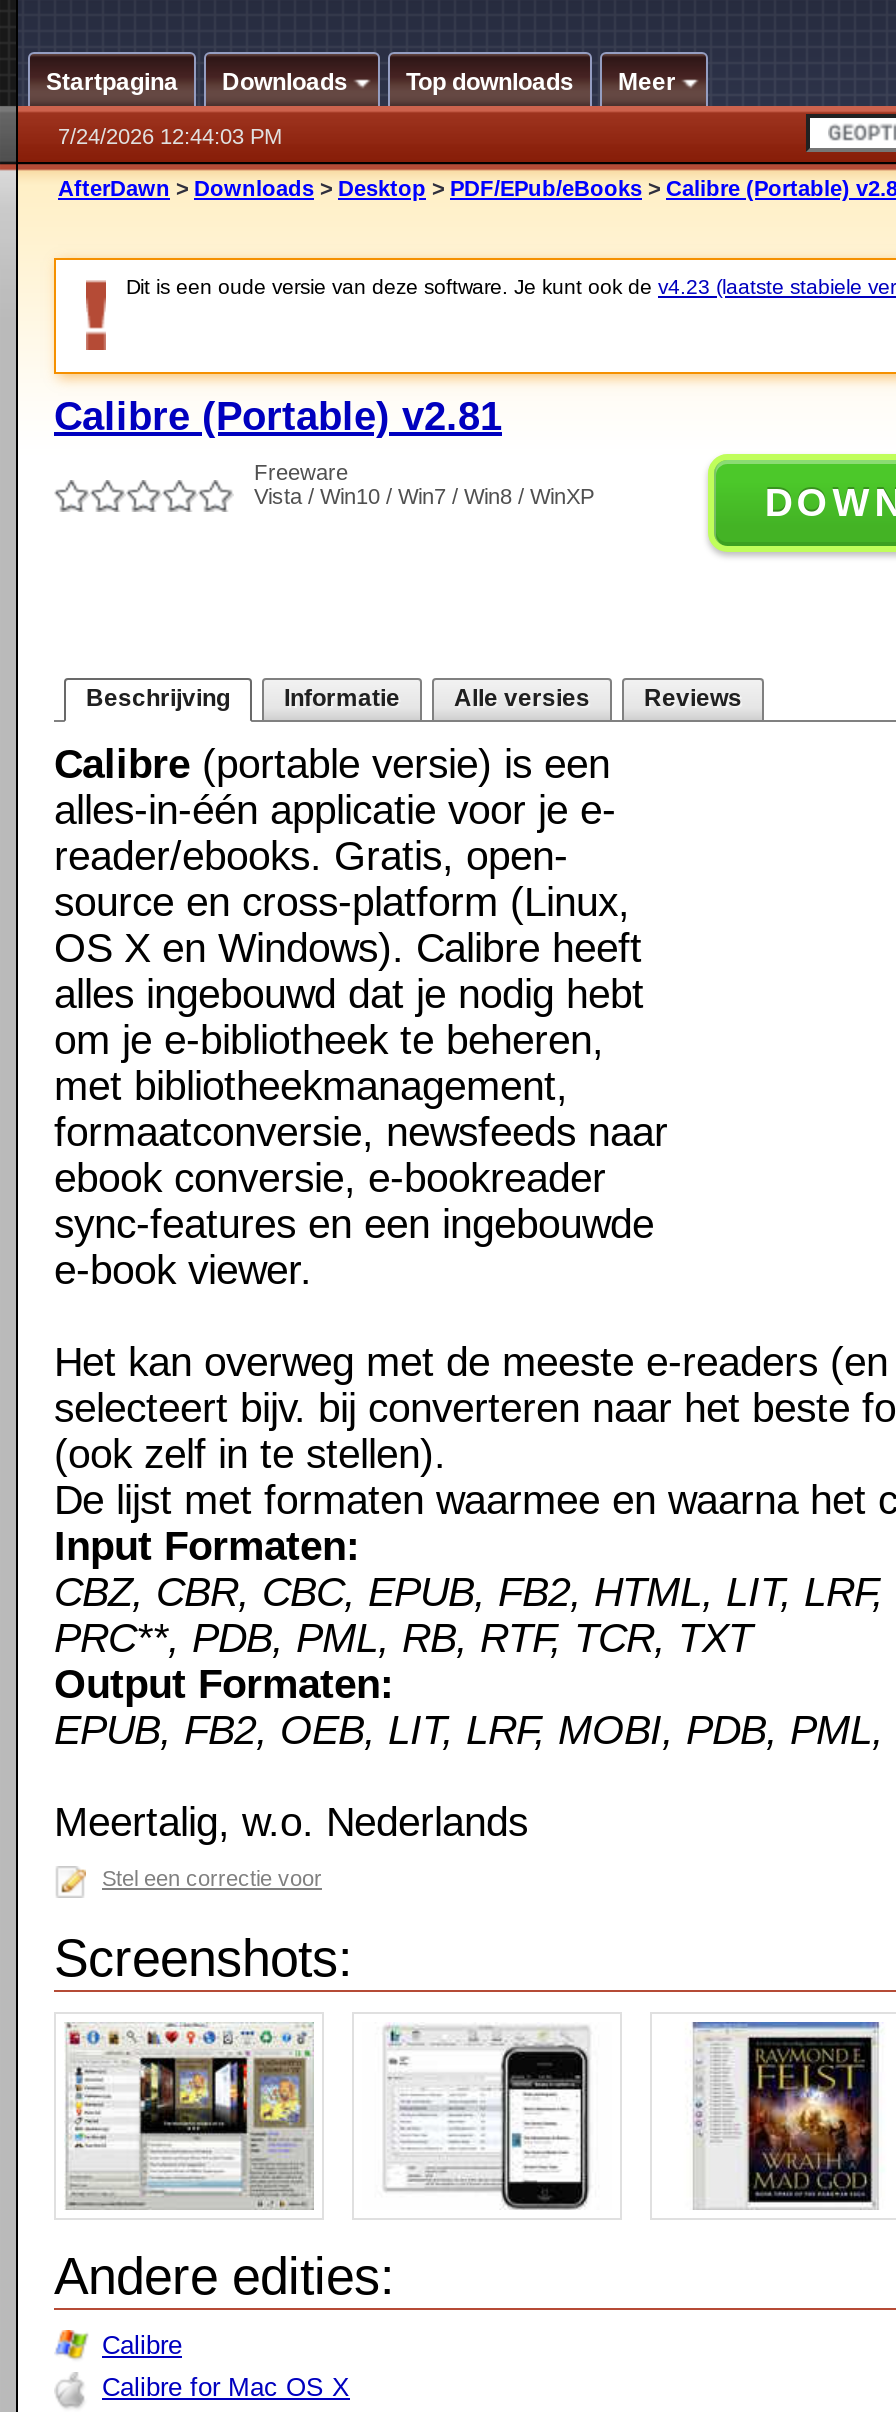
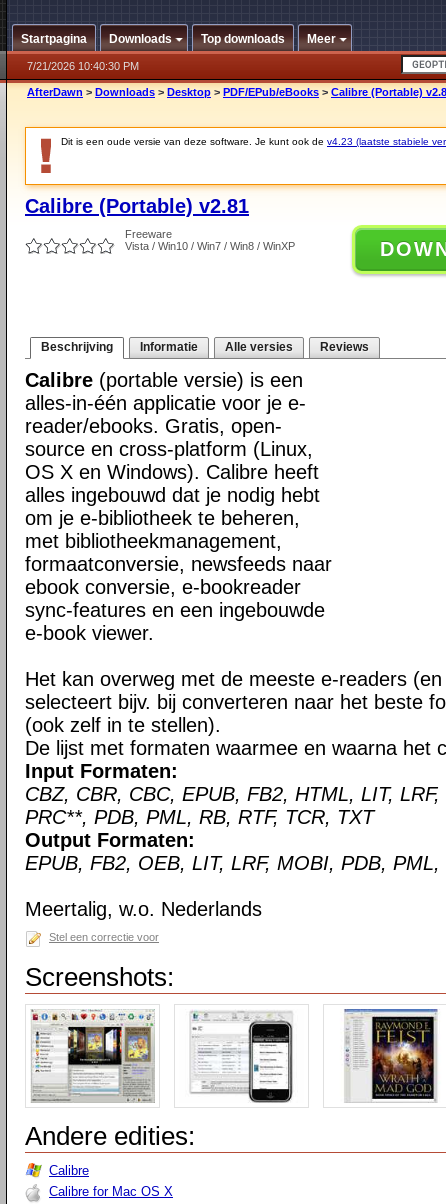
- 7/24/2026 12:44:03 PM
+ 7/21/2026 10:40:30 PM
